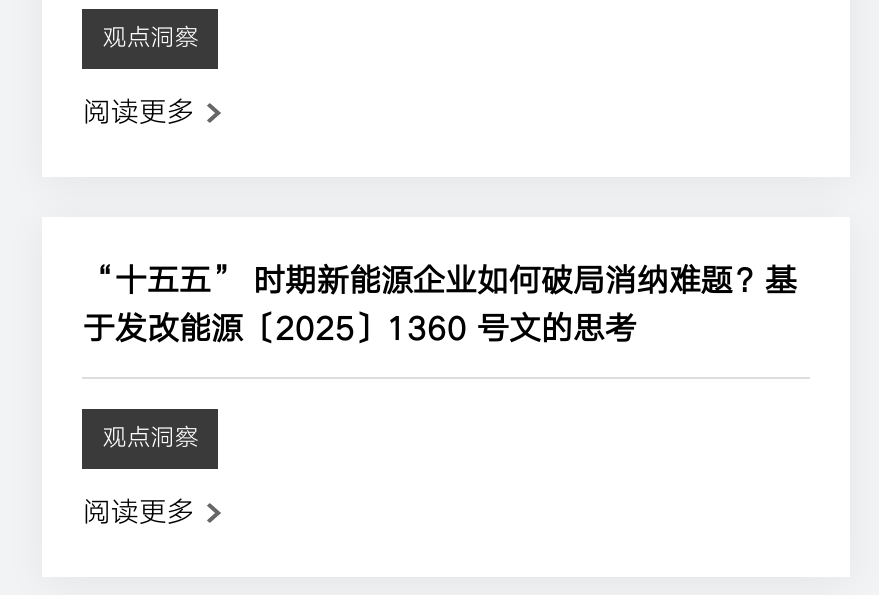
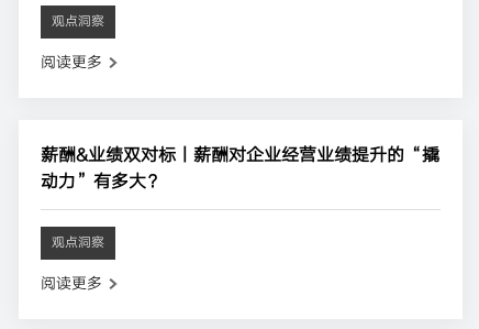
- “十五五” 时期新能源企业如何破局消纳难题？基
- 于发改能源〔2025〕1360 号文的思考
+ 薪酬&业绩双对标丨薪酬对企业经营业绩提升的“撬
+ 动力”有多大？
